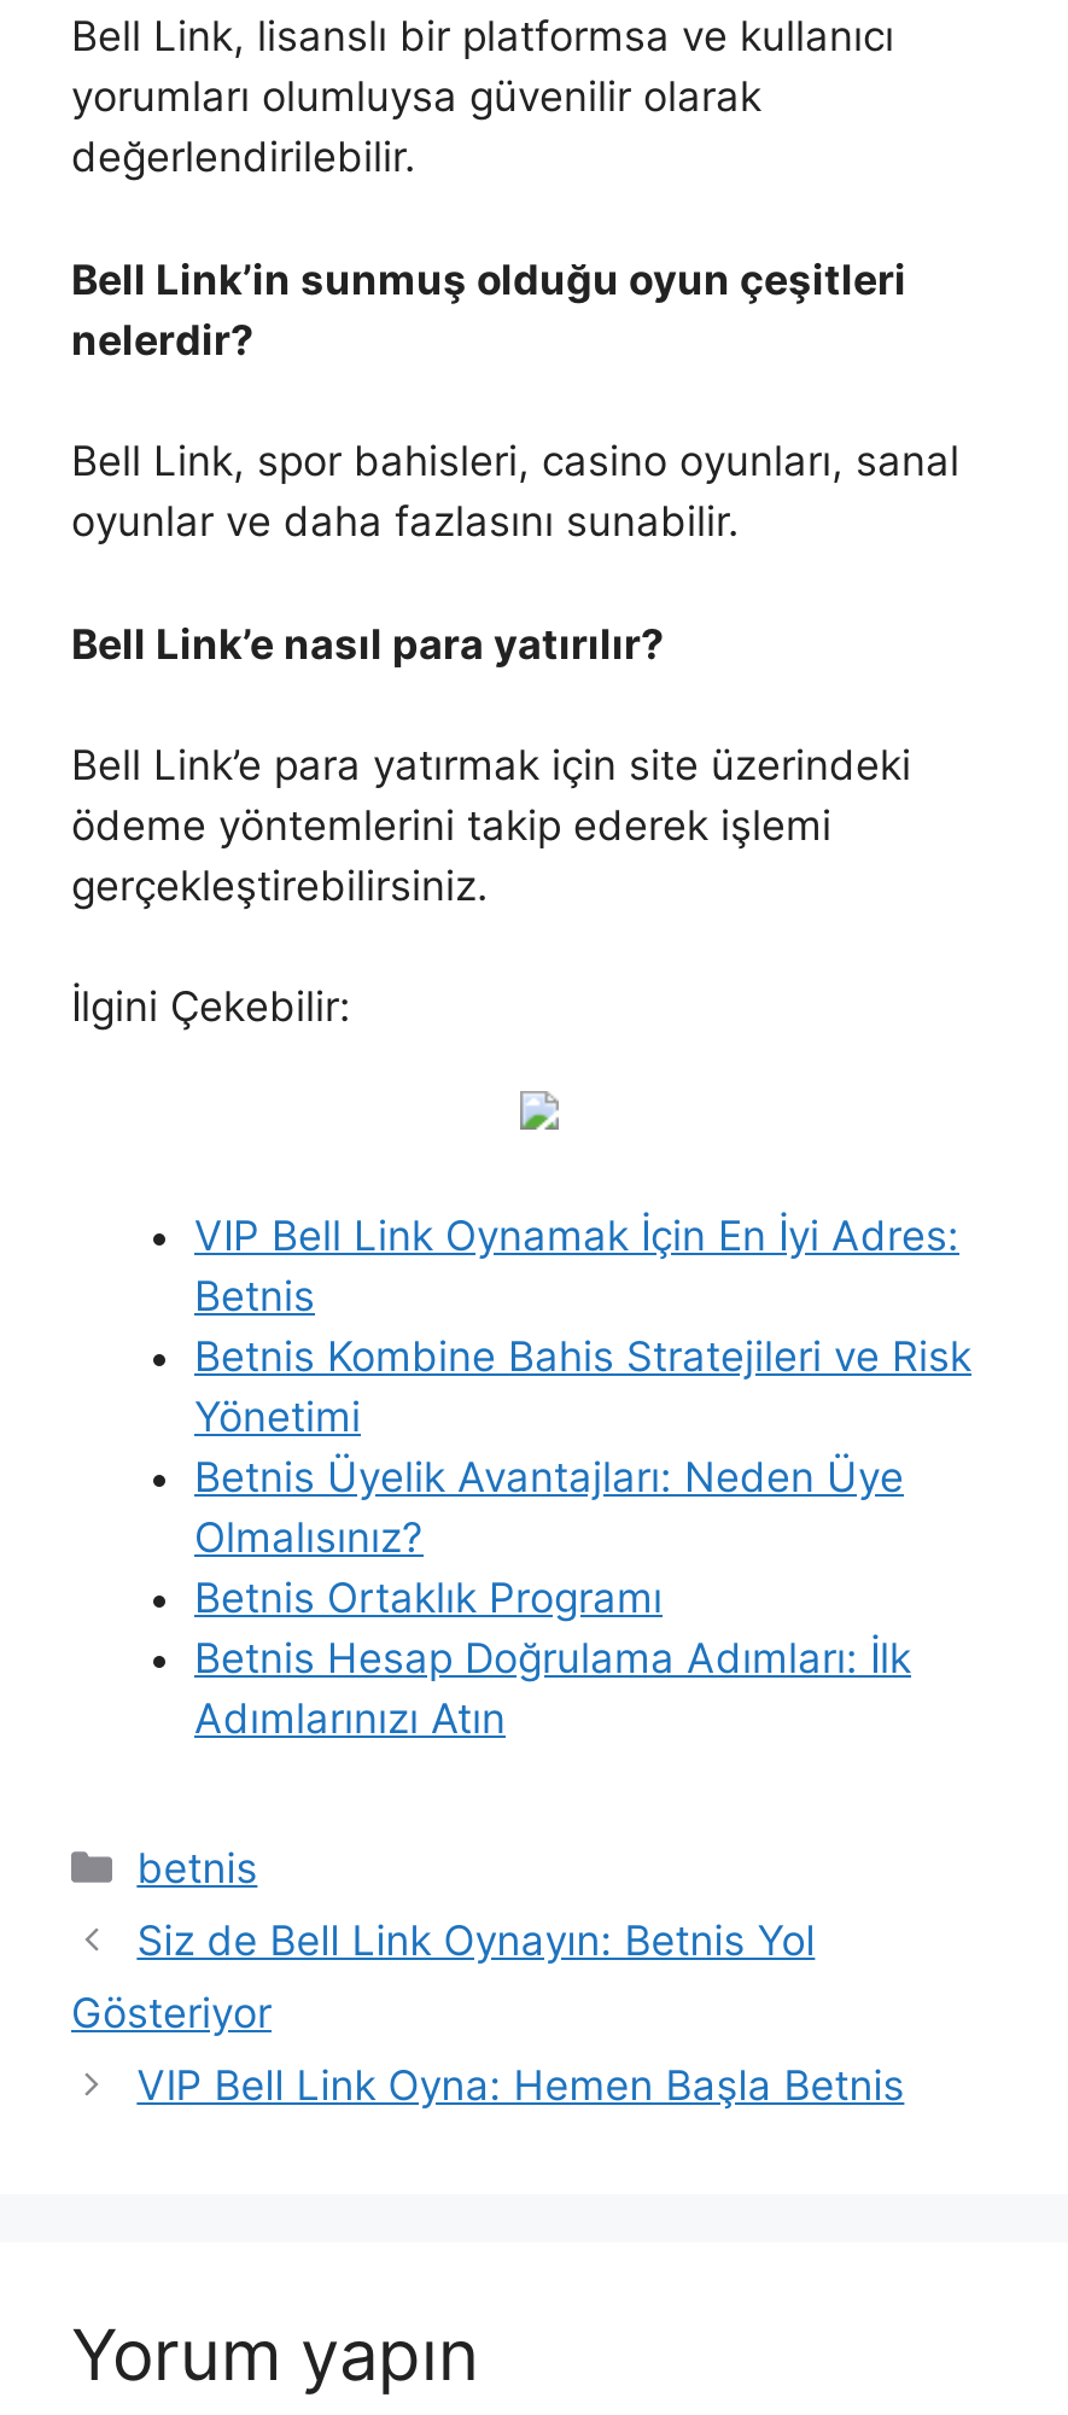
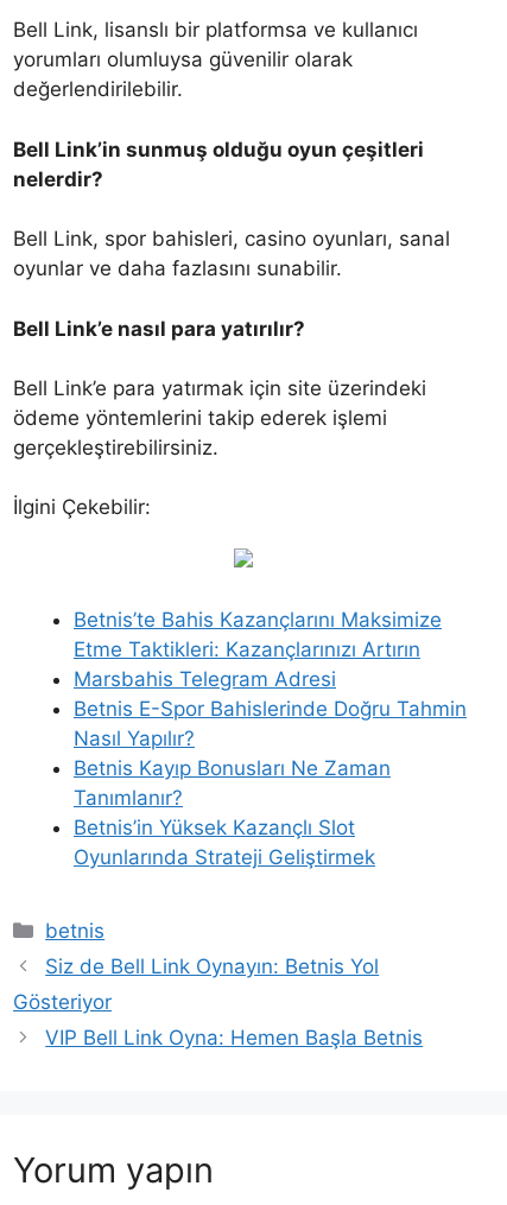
- VIP Bell Link Oynamak İçin En İyi Adres:
- Betnis
- Betnis Kombine Bahis Stratejileri ve Risk
- Yönetimi
- Betnis Üyelik Avantajları: Neden Üye
- Olmalısınız?
- Betnis Ortaklık Programı
- Betnis Hesap Doğrulama Adımları: İlk
- Adımlarınızı Atın
+ Betnis’te Bahis Kazançlarını Maksimize
+ Etme Taktikleri: Kazançlarınızı Artırın
+ Marsbahis Telegram Adresi
+ Betnis E-Spor Bahislerinde Doğru Tahmin
+ Nasıl Yapılır?
+ Betnis Kayıp Bonusları Ne Zaman
+ Tanımlanır?
+ Betnis’in Yüksek Kazançlı Slot
+ Oyunlarında Strateji Geliştirmek
